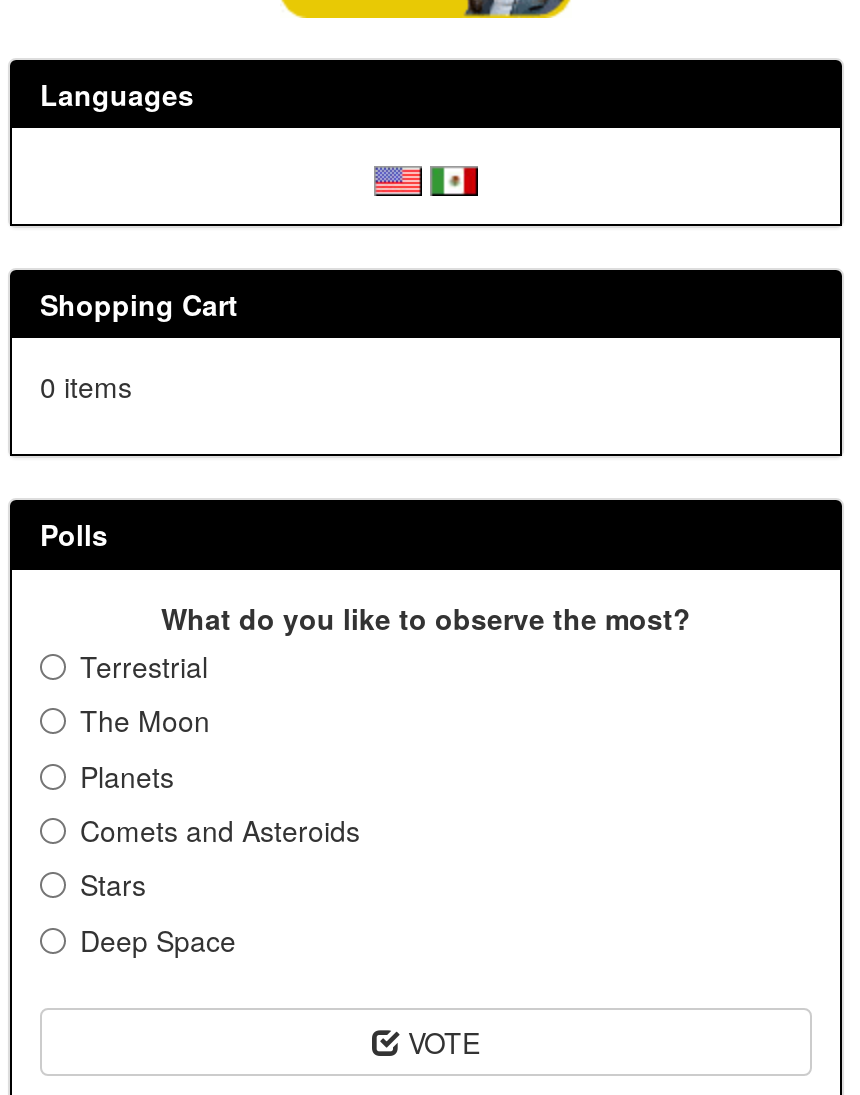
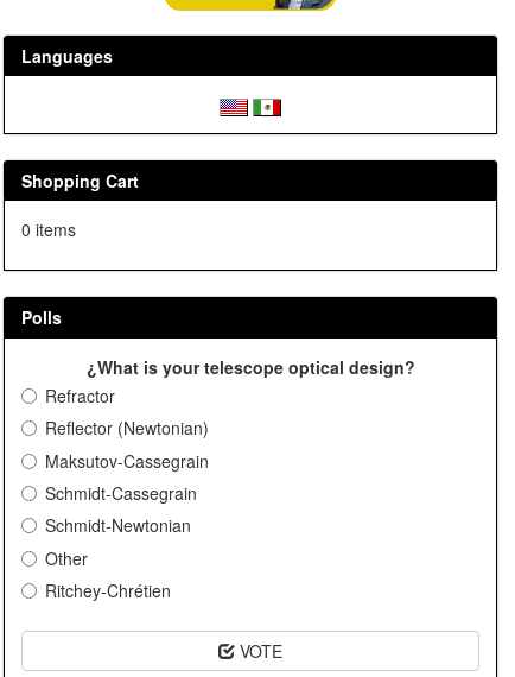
- What do you like to observe the most?
- Terrestrial
- The Moon
- Planets
- Comets and Asteroids
- Stars
- Deep Space
+ ¿What is your telescope optical design?
+ Refractor
+ Reflector (Newtonian)
+ Maksutov-Cassegrain
+ Schmidt-Cassegrain
+ Schmidt-Newtonian
+ Other
+ Ritchey-Chrétien
